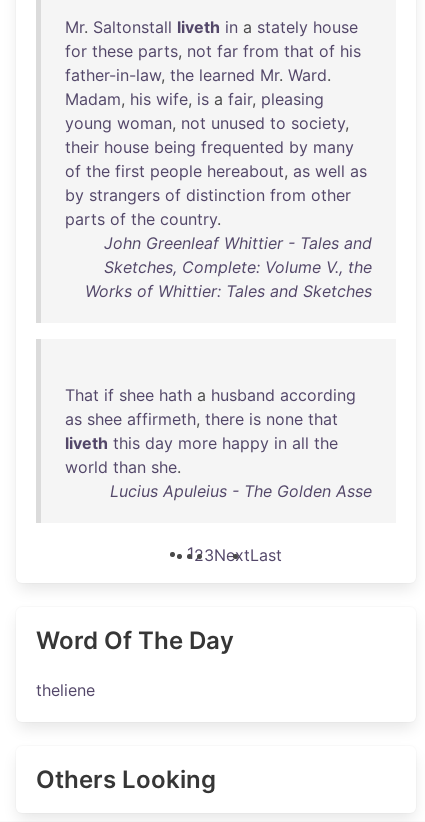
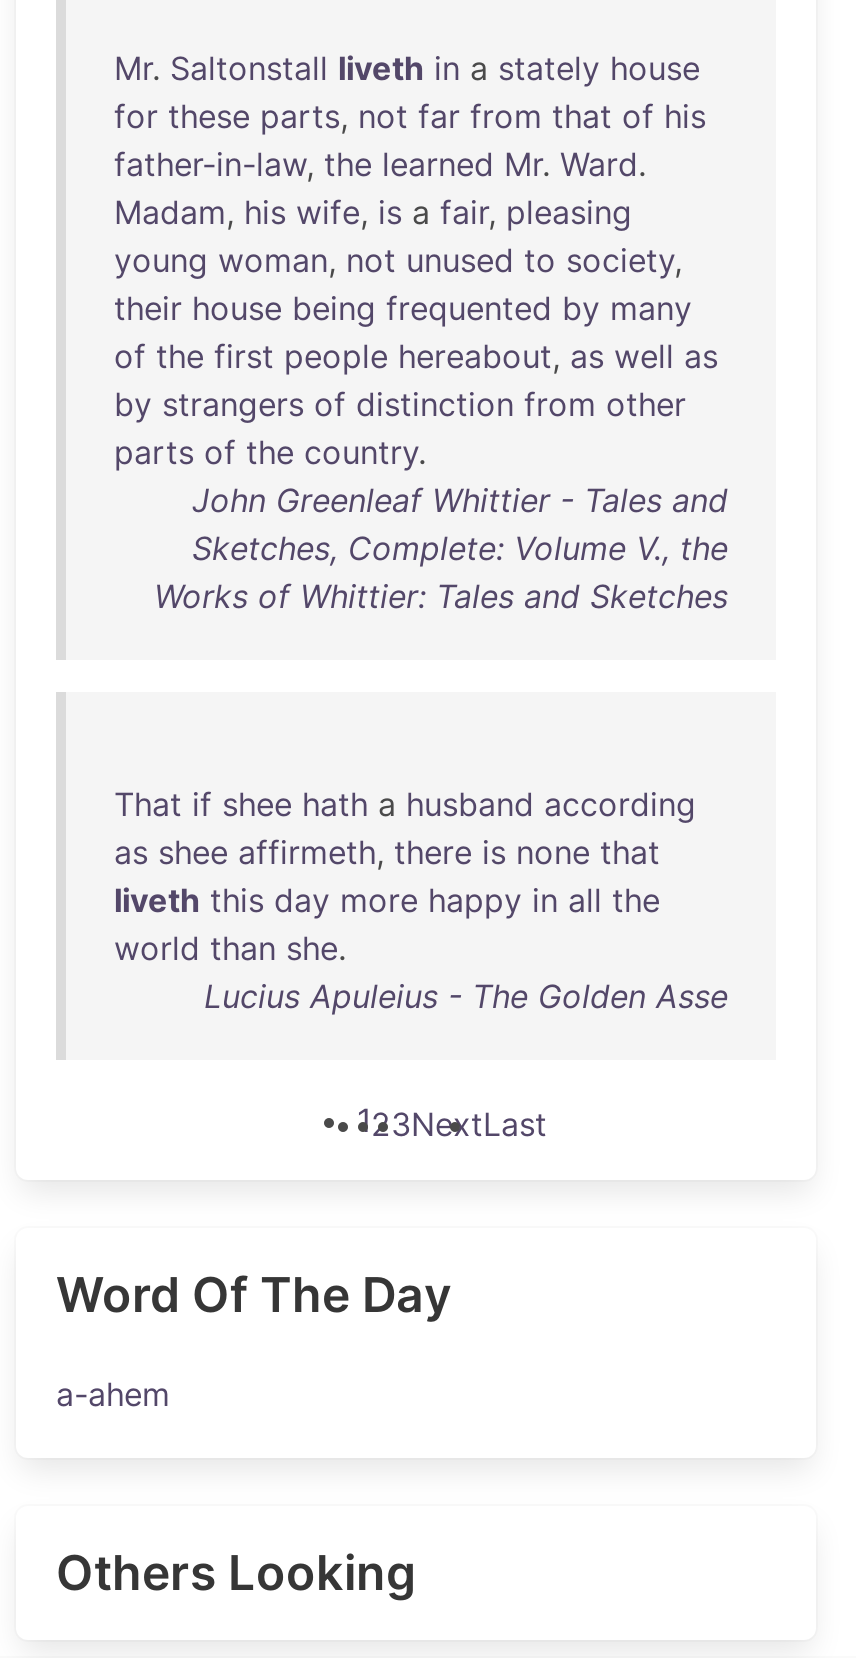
- theliene
+ a-ahem
